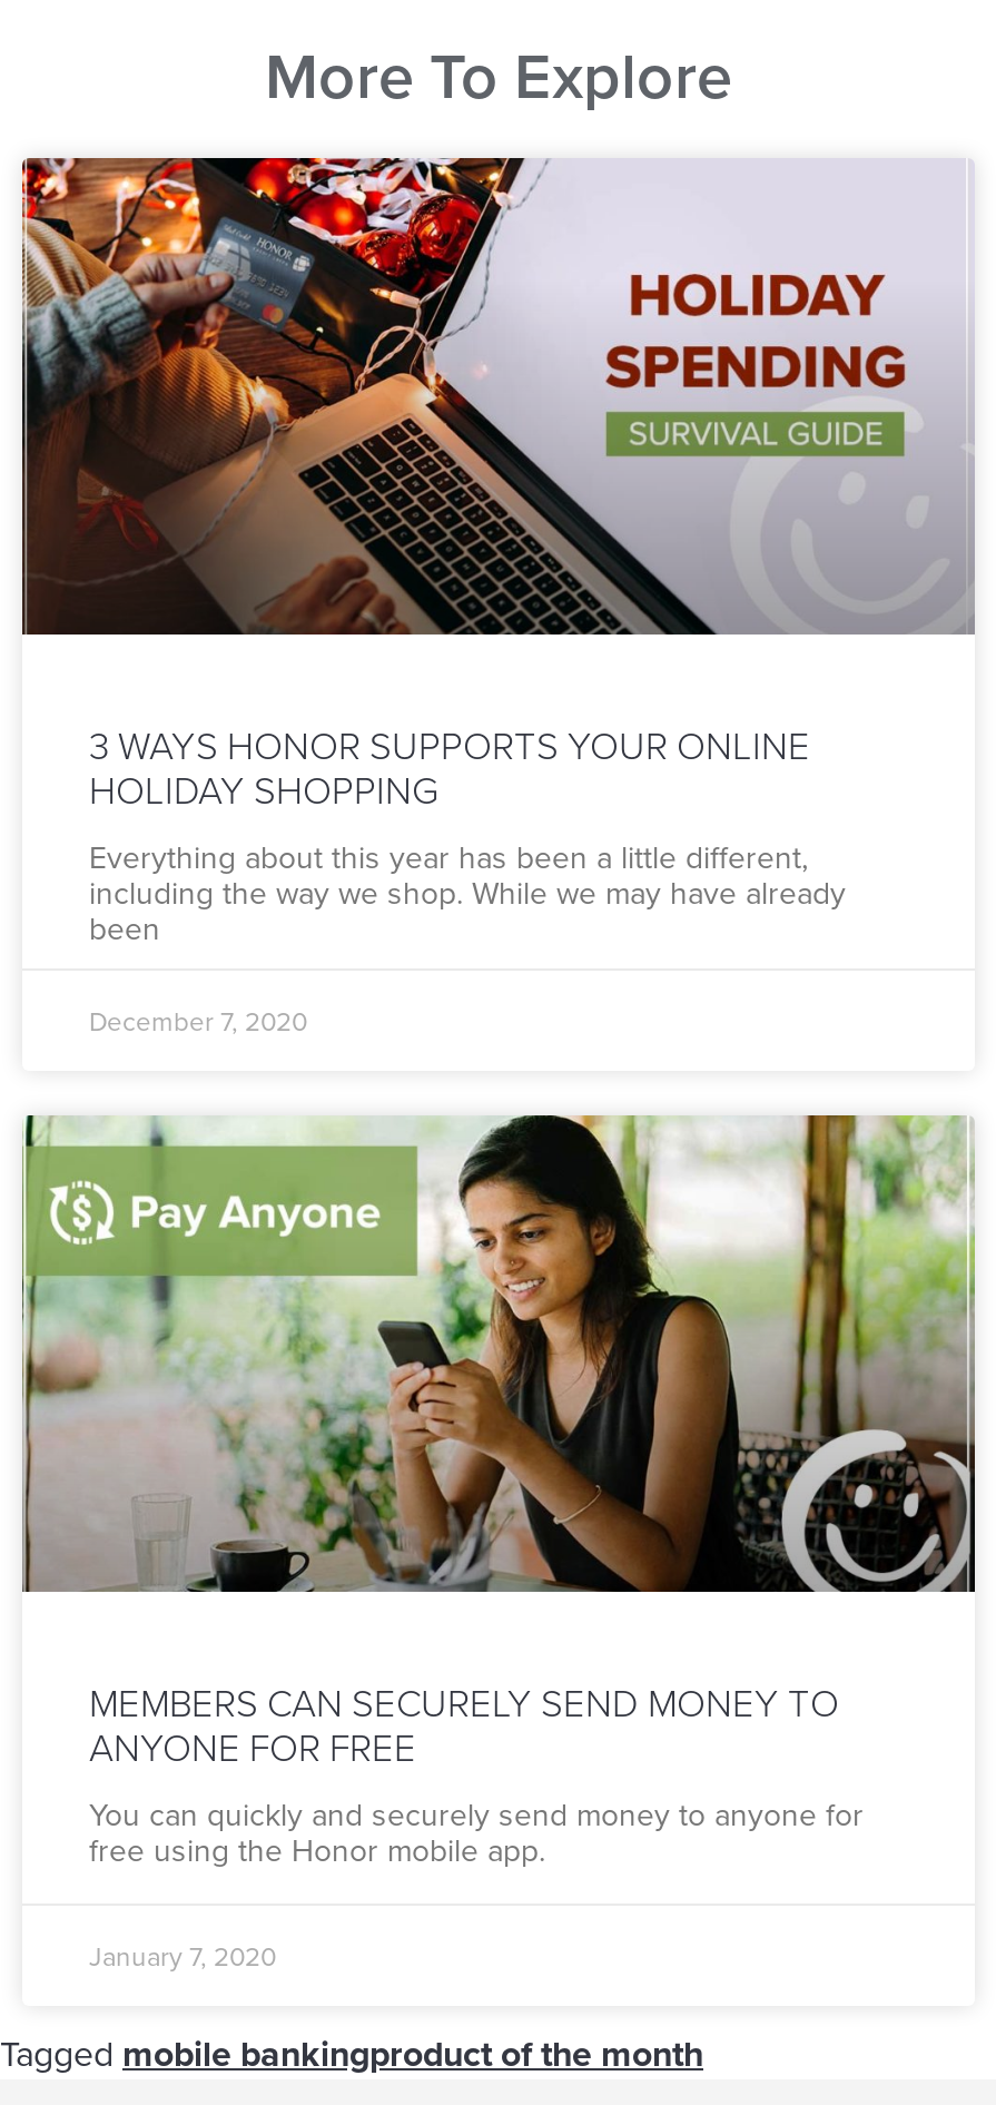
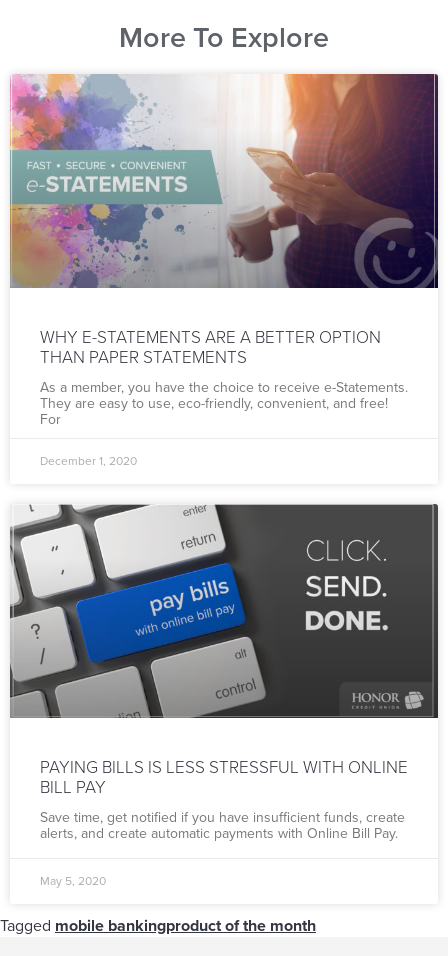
- [image]
- 3 WAYS HONOR SUPPORTS YOUR ONLINE
- HOLIDAY SHOPPING
- Everything about this year has been a little different,
- including the way we shop. While we may have already
- been
+ [image]
+ WHY E-STATEMENTS ARE A BETTER OPTION
+ THAN PAPER STATEMENTS
+ As a member, you have the choice to receive e-Statements.
+ They are easy to use, eco-friendly, convenient, and free!
+ For

- December 7, 2020
+ December 1, 2020

- [image]
- MEMBERS CAN SECURELY SEND MONEY TO
- ANYONE FOR FREE
- You can quickly and securely send money to anyone for
- free using the Honor mobile app.
+ [image]
+ PAYING BILLS IS LESS STRESSFUL WITH ONLINE
+ BILL PAY
+ Save time, get notified if you have insufficient funds, create
+ alerts, and create automatic payments with Online Bill Pay.

- January 7, 2020
+ May 5, 2020
